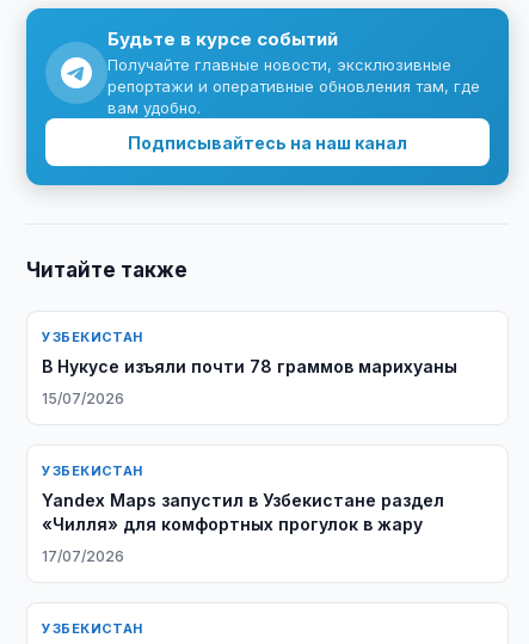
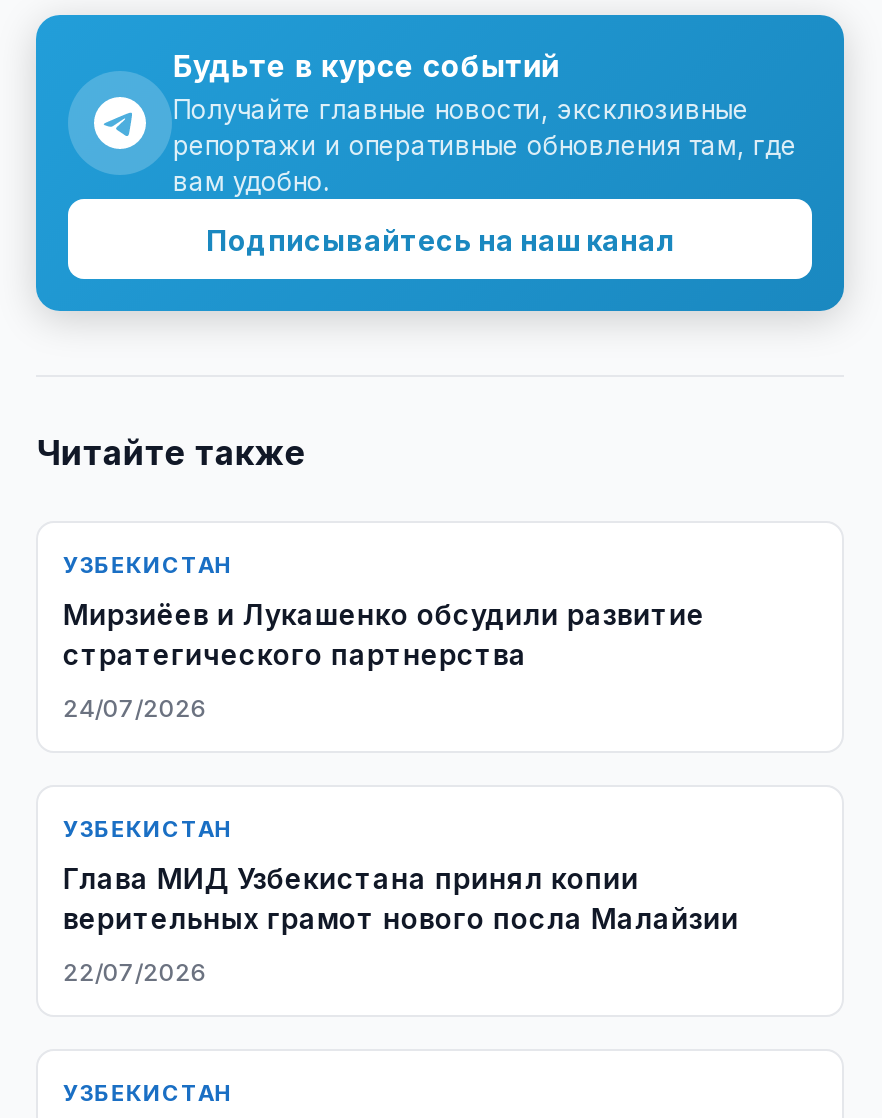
- В Нукусе изъяли почти 78 граммов марихуаны
+ Мирзиёев и Лукашенко обсудили развитие
+ стратегического партнерства

- 15/07/2026
+ 24/07/2026

- Yandex Maps запустил в Узбекистане раздел
- «Чилля» для комфортных прогулок в жару
+ Глава МИД Узбекистана принял копии
+ верительных грамот нового посла Малайзии

- 17/07/2026
+ 22/07/2026
